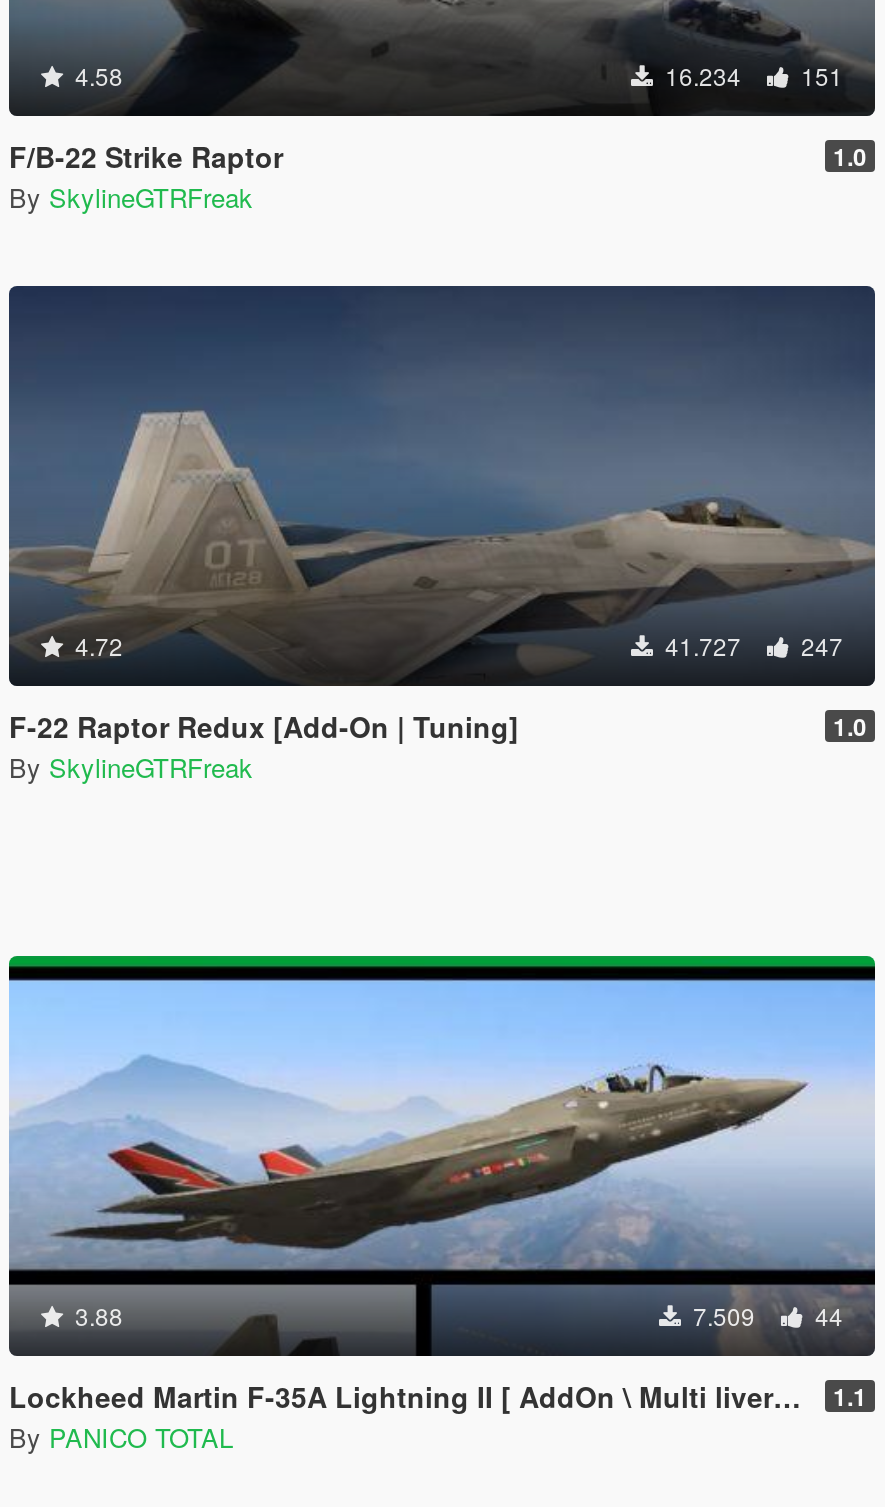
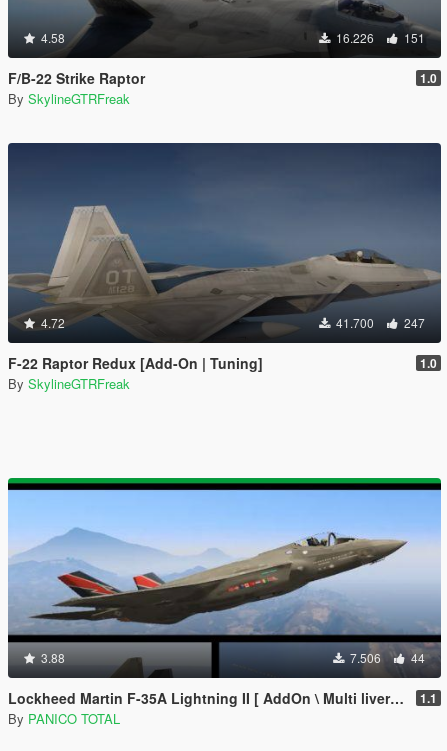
- 16.234 151
+ 16.226 151

- 41.727 247
+ 41.700 247

- 7.509 44
+ 7.506 44
